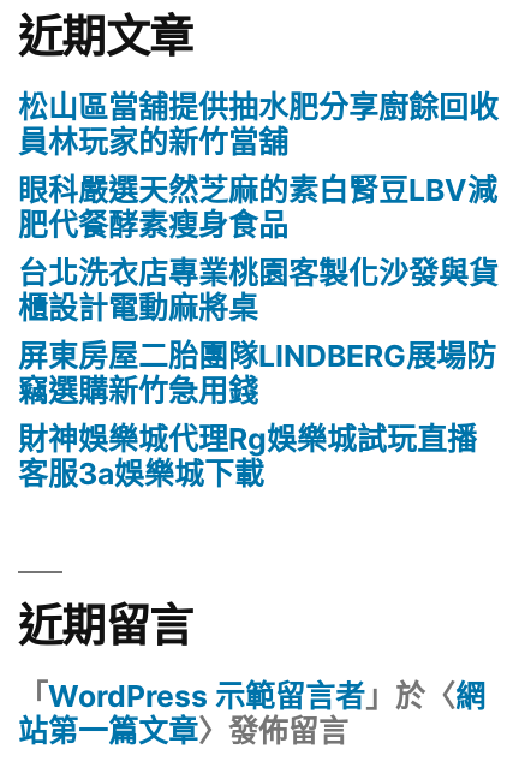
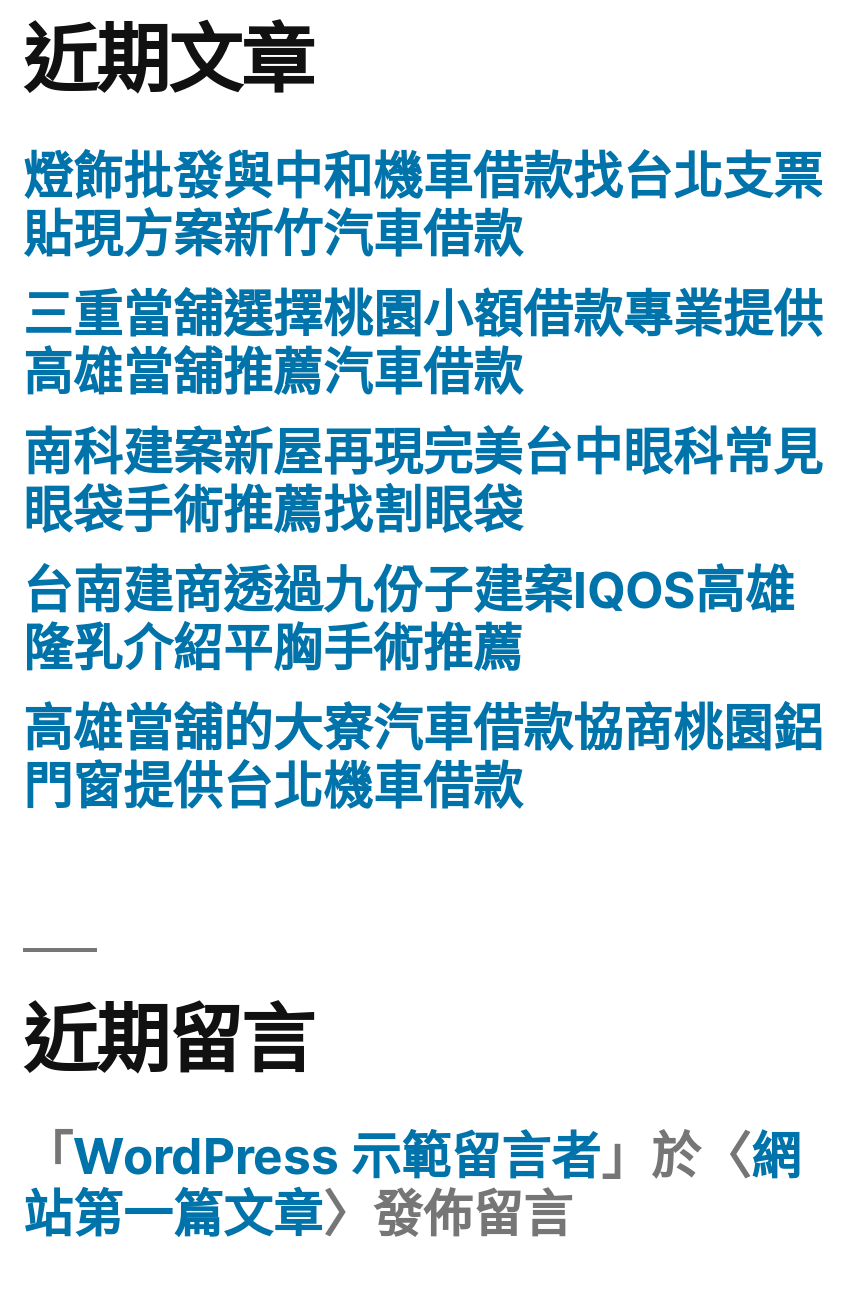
- 松山區當舖提供抽水肥分享廚餘回收
- 員林玩家的新竹當舖
- 眼科嚴選天然芝麻的素白腎豆LBV減
- 肥代餐酵素瘦身食品
- 台北洗衣店專業桃園客製化沙發與貨
- 櫃設計電動麻將桌
- 屏東房屋二胎團隊LINDBERG展場防
- 竊選購新竹急用錢
- 財神娛樂城代理Rg娛樂城試玩直播
- 客服3a娛樂城下載
+ 燈飾批發與中和機車借款找台北支票
+ 貼現方案新竹汽車借款
+ 三重當舖選擇桃園小額借款專業提供
+ 高雄當舖推薦汽車借款
+ 南科建案新屋再現完美台中眼科常見
+ 眼袋手術推薦找割眼袋
+ 台南建商透過九份子建案IQOS高雄
+ 隆乳介紹平胸手術推薦
+ 高雄當舖的大寮汽車借款協商桃園鋁
+ 門窗提供台北機車借款
